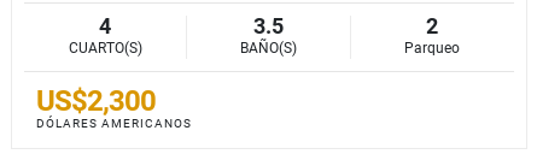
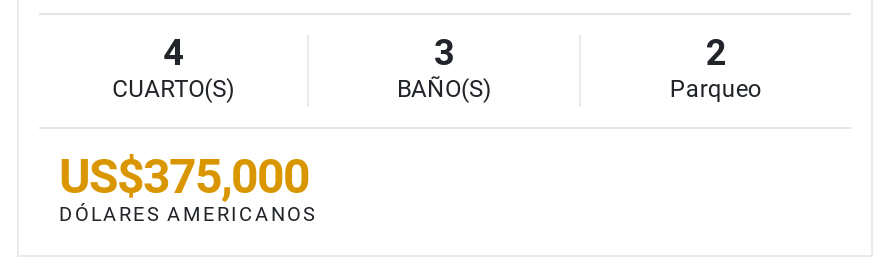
- 3.5
+ 3

- US$2,300
+ US$375,000
